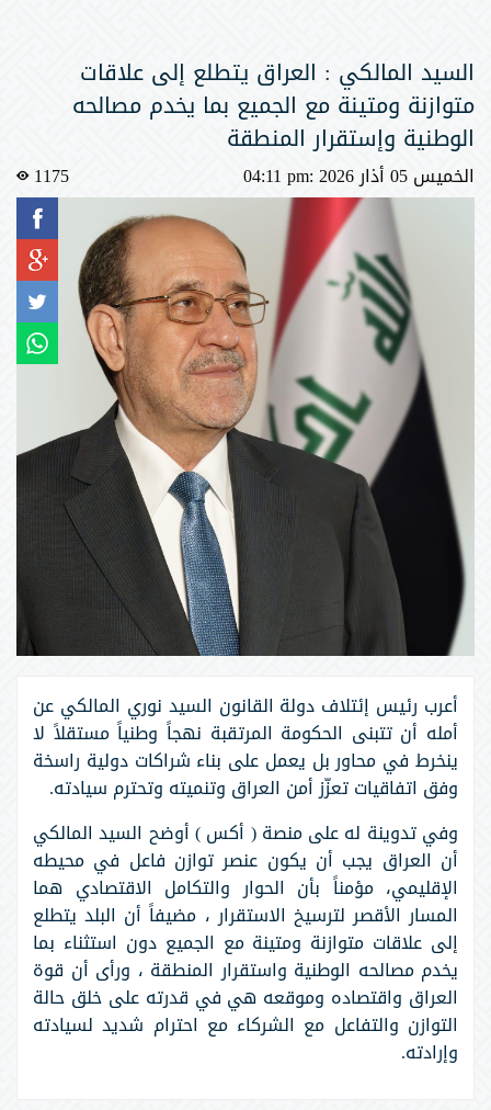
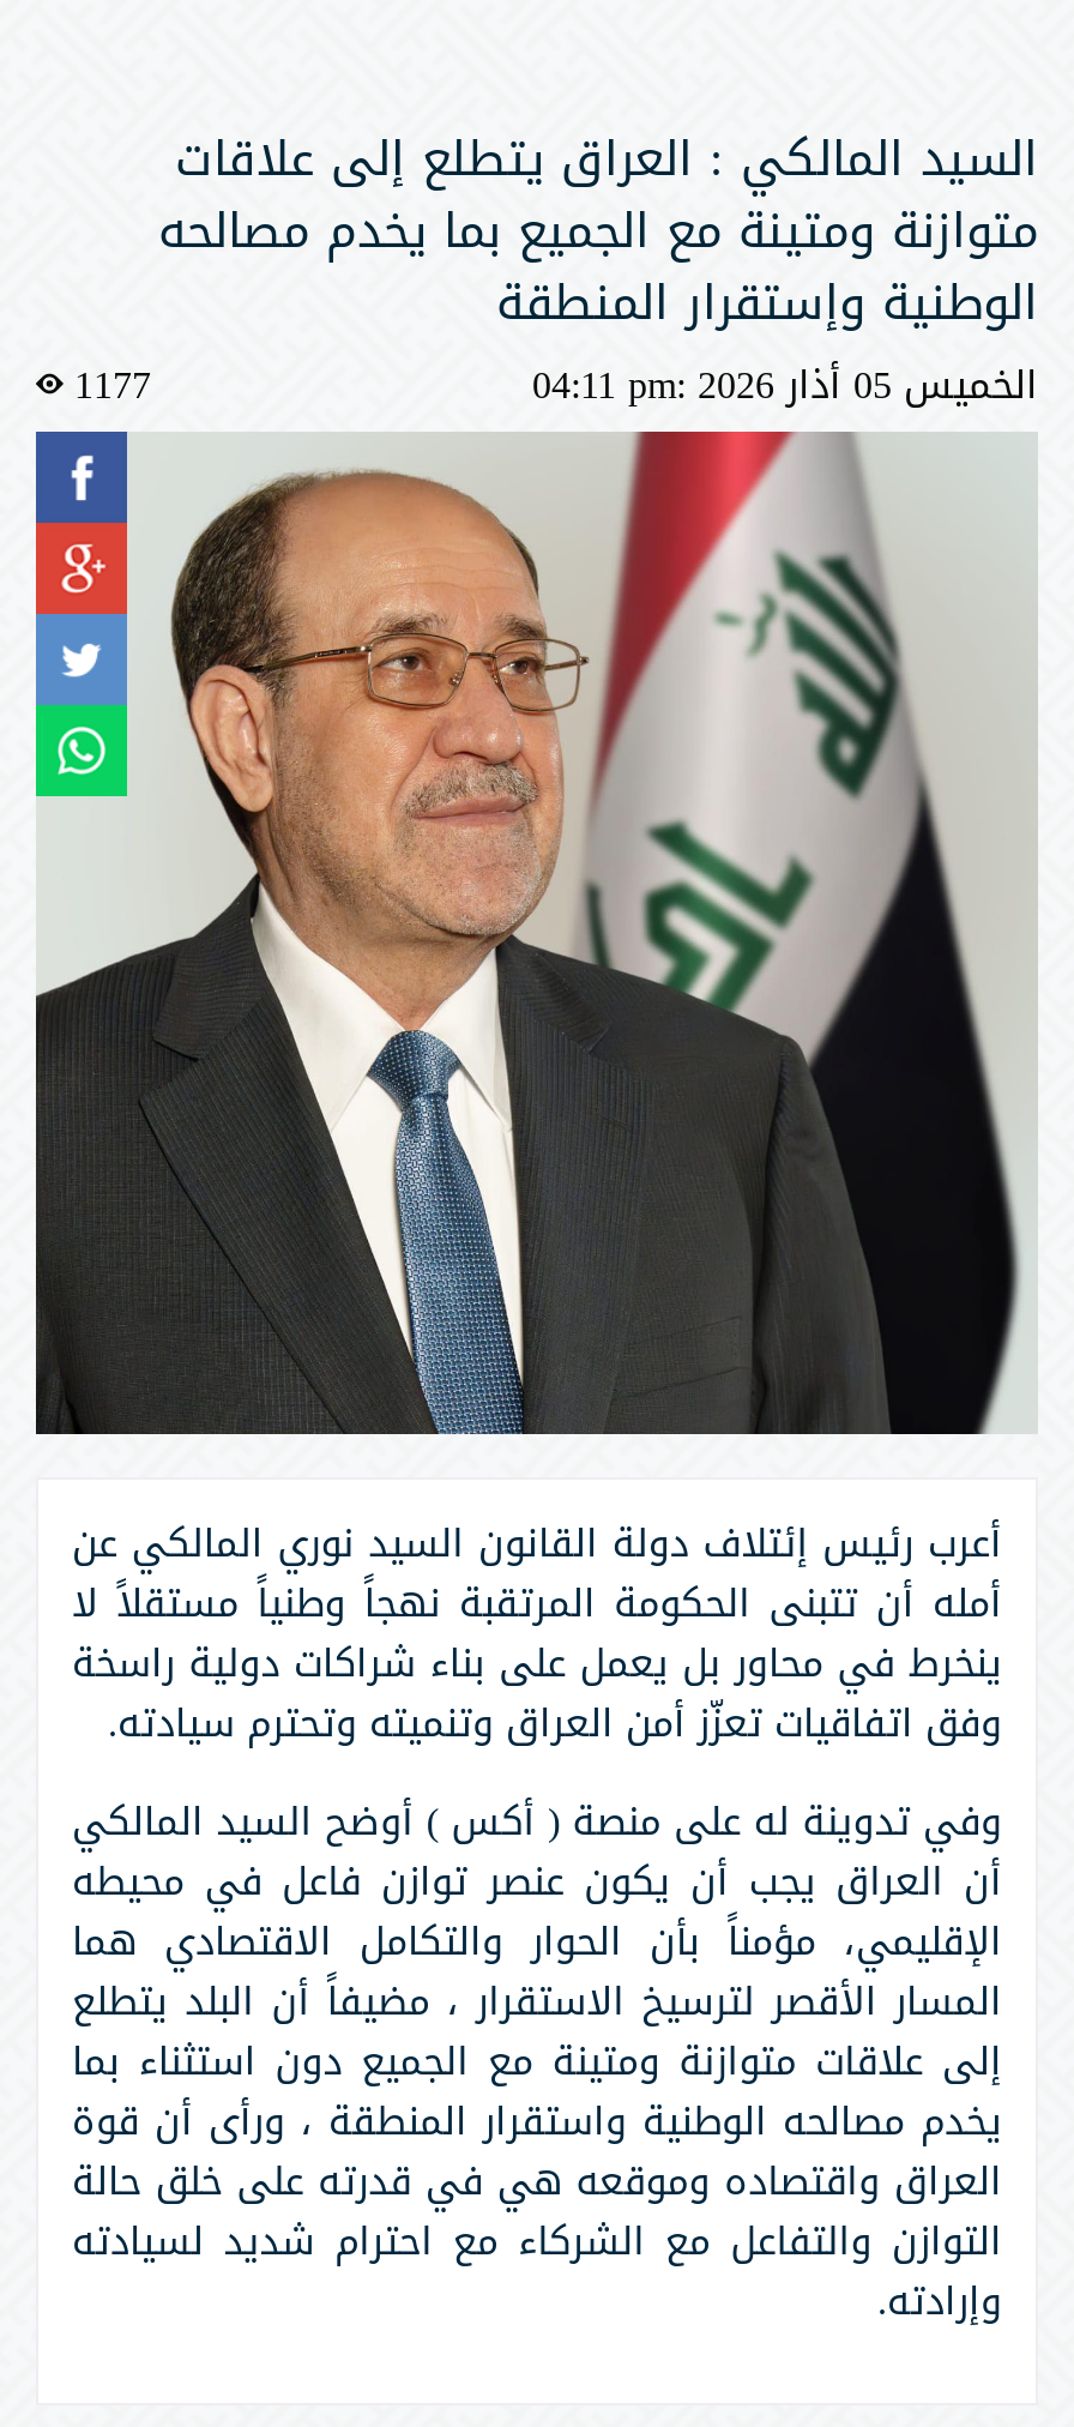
- 1175
+ 1177
